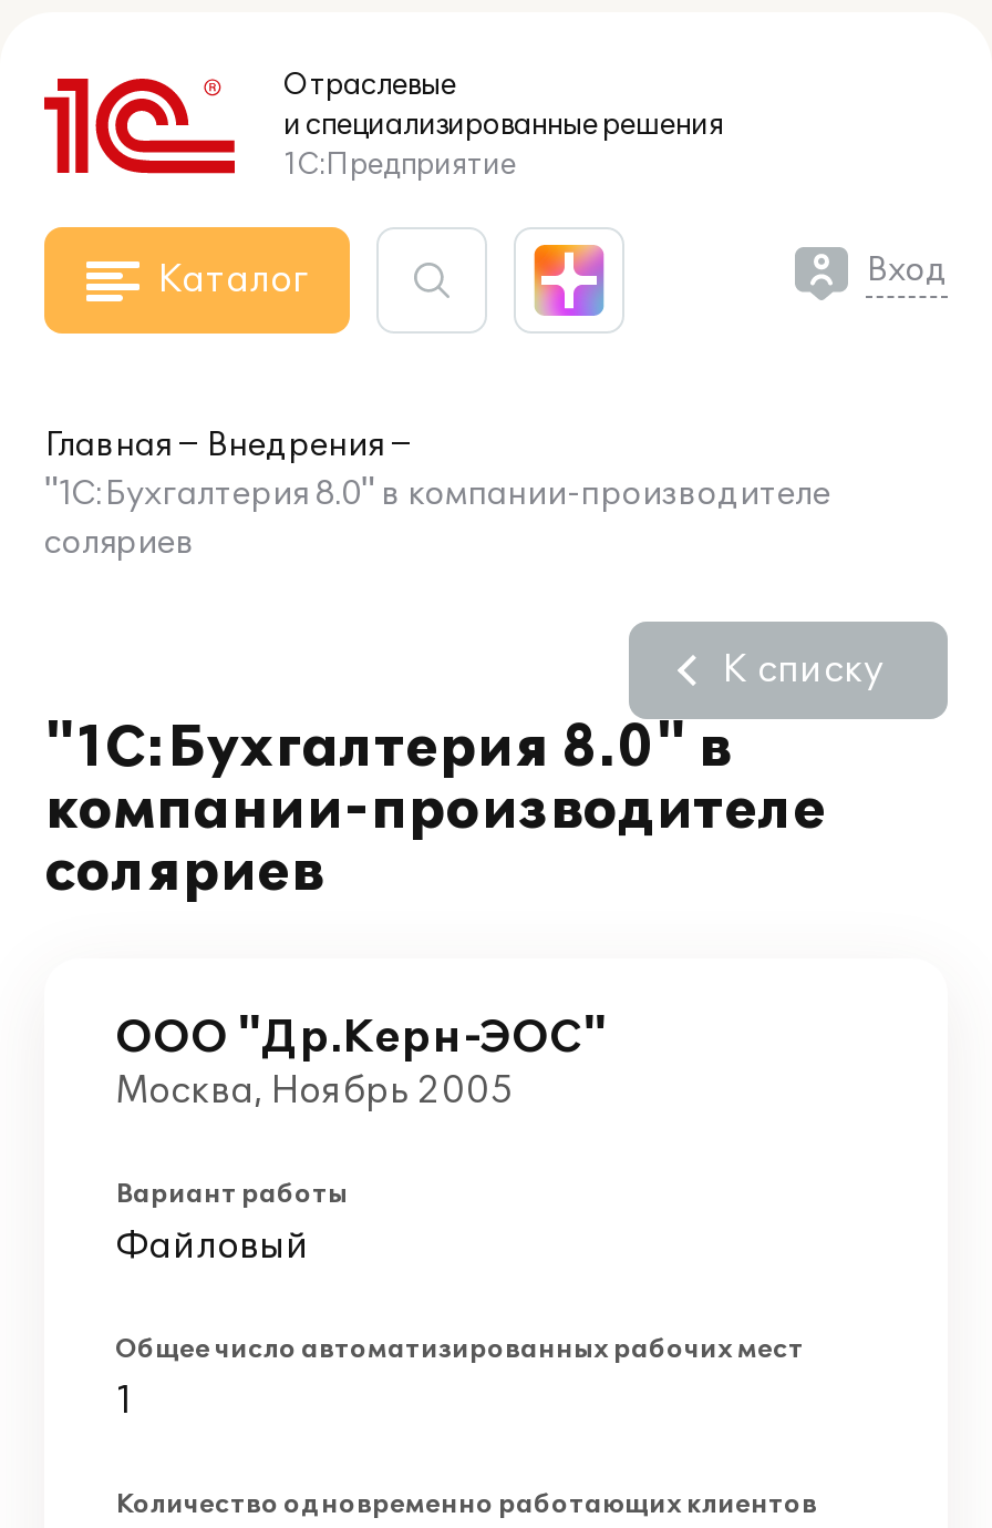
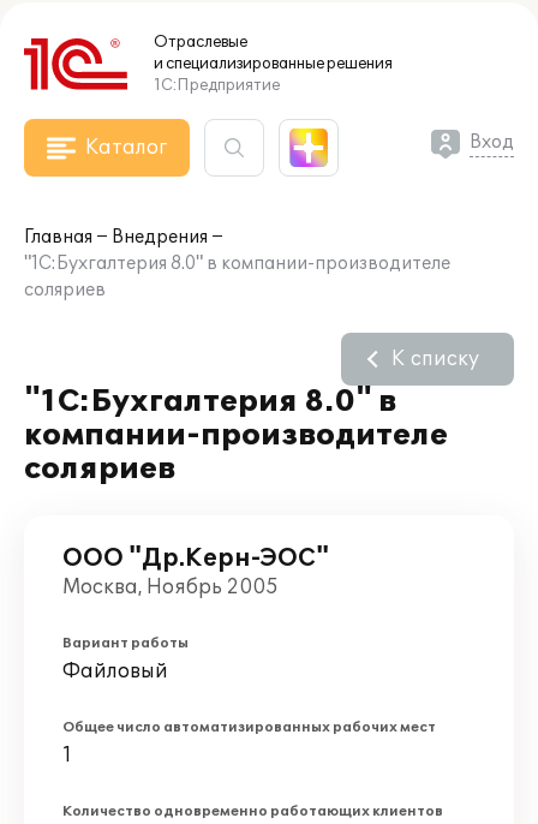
- [image]
+ [image]
